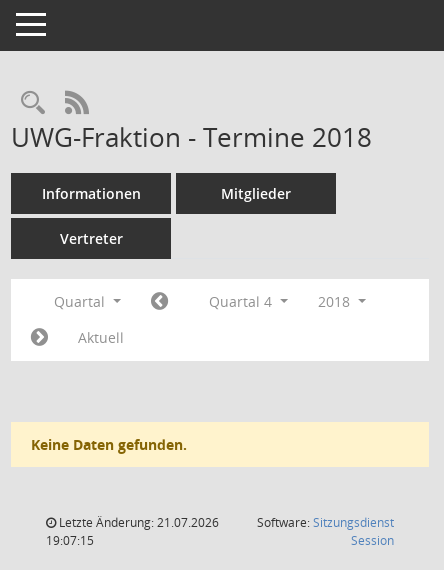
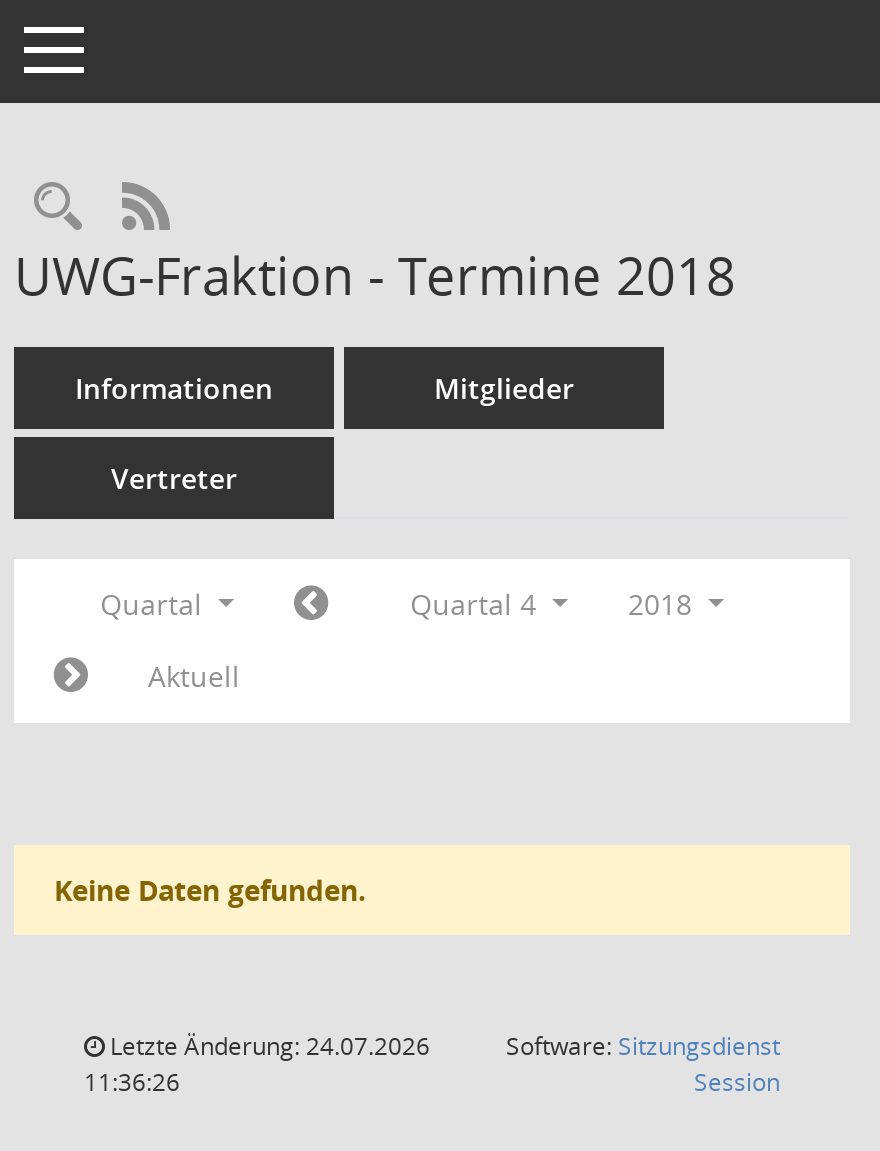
- Letzte Änderung: 21.07.2026
+ Letzte Änderung: 24.07.2026

- 19:07:15
+ 11:36:26
